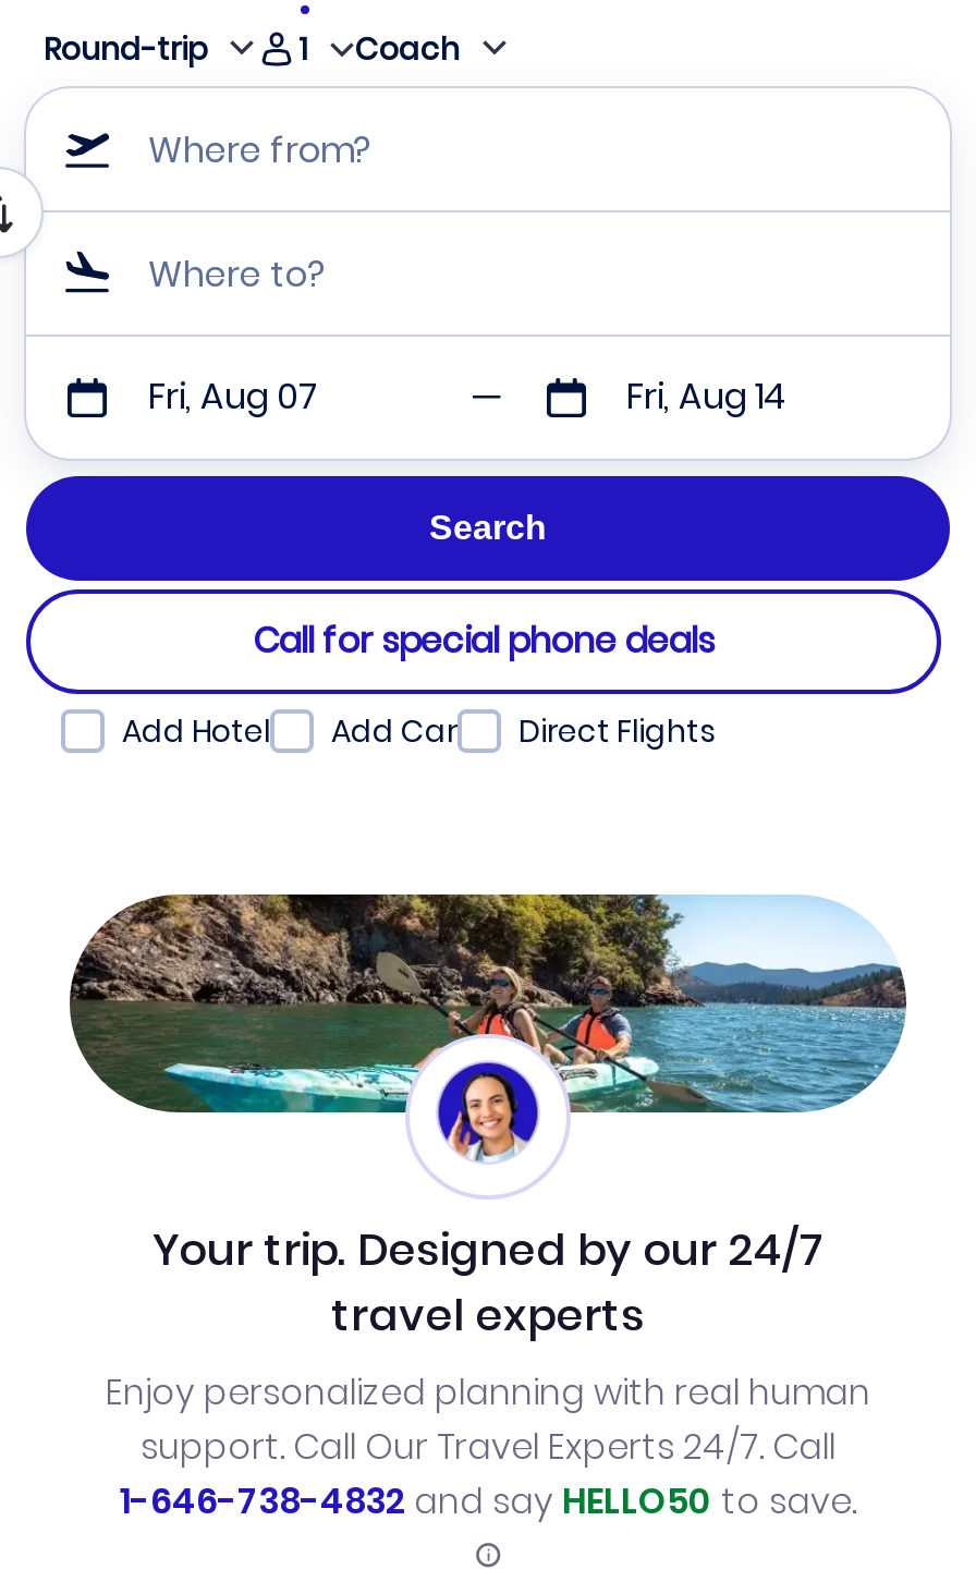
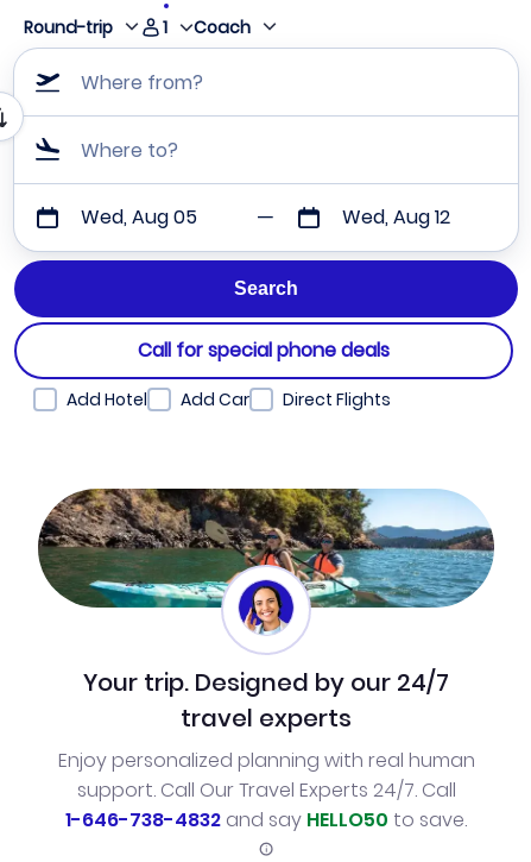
- Fri, Aug 07
+ Wed, Aug 05

- Fri, Aug 14
+ Wed, Aug 12
